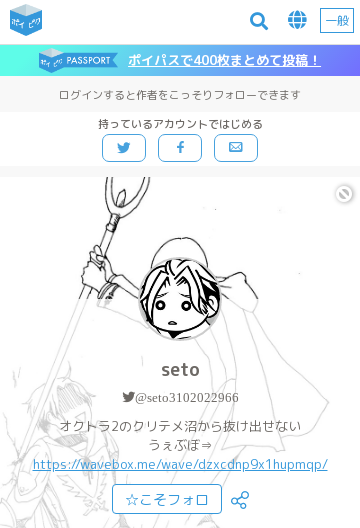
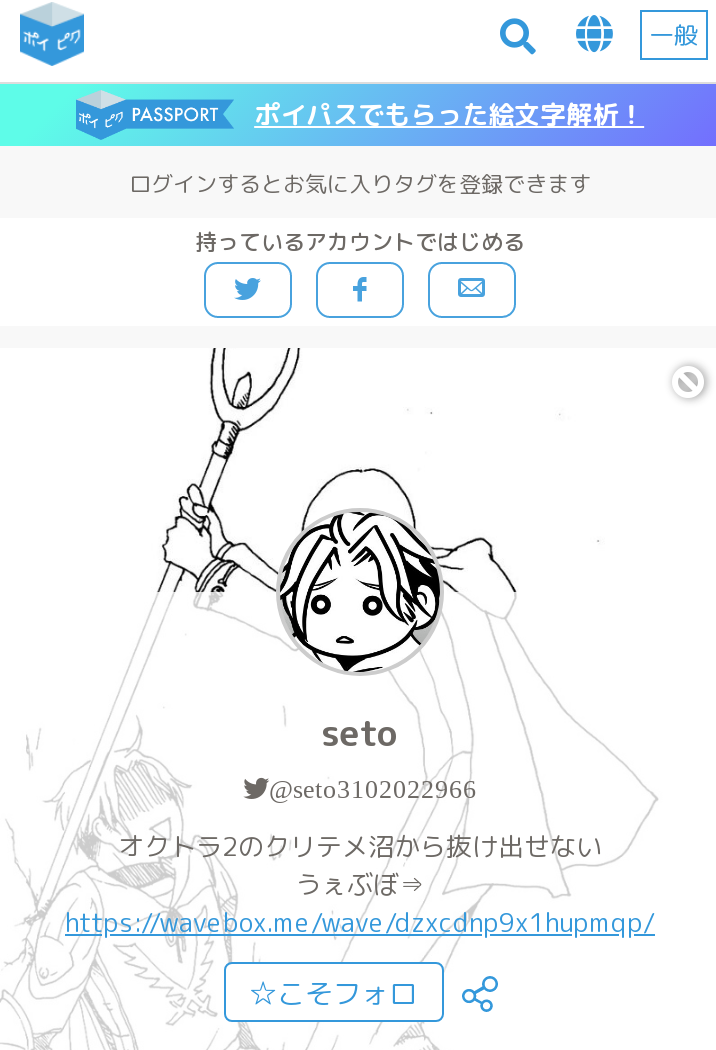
- ポイパスで400枚まとめて投稿！
+ ポイパスでもらった絵文字解析！

- ログインすると作者をこっそりフォローできます
+ ログインするとお気に入りタグを登録できます
